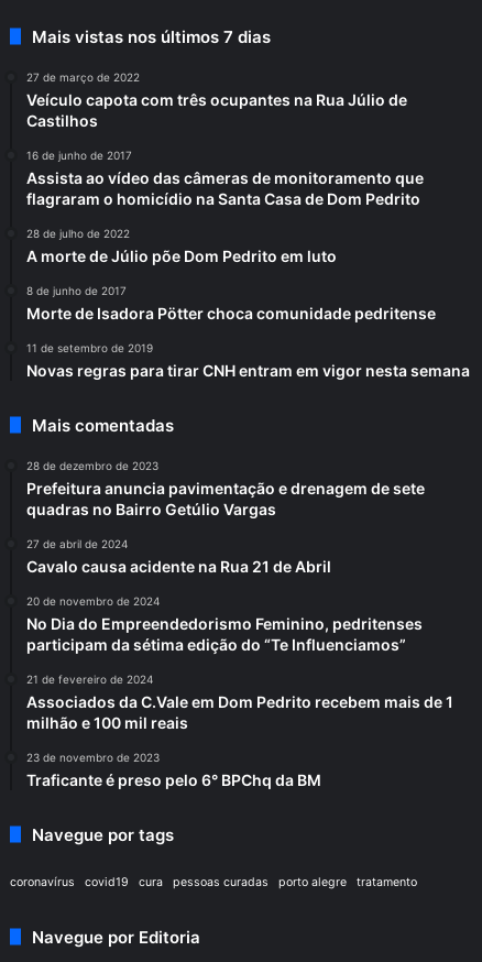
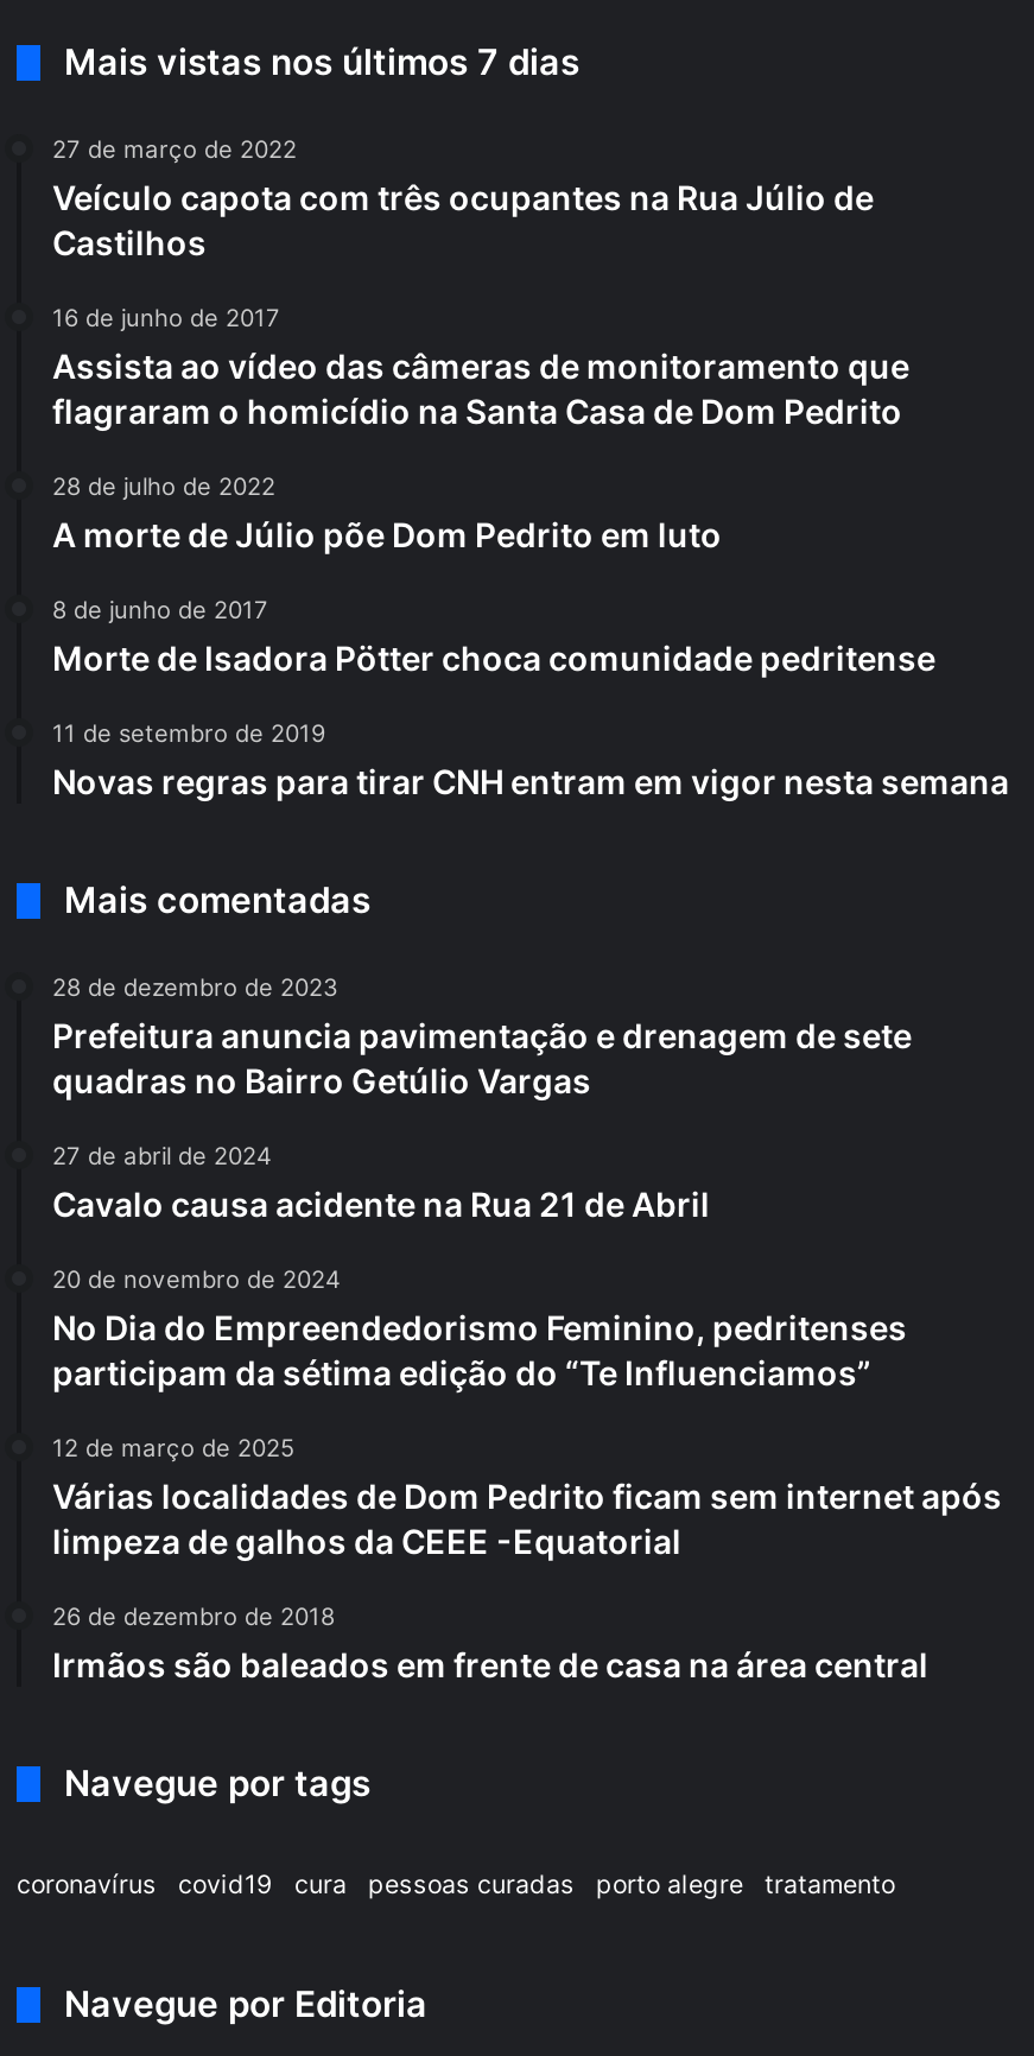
- 21 de fevereiro de 2024
- Associados da C.Vale em Dom Pedrito recebem mais de 1
- milhão e 100 mil reais
+ 12 de março de 2025
+ Várias localidades de Dom Pedrito ficam sem internet após
+ limpeza de galhos da CEEE -Equatorial

- 23 de novembro de 2023
- Traficante é preso pelo 6° BPChq da BM
+ 26 de dezembro de 2018
+ Irmãos são baleados em frente de casa na área central
